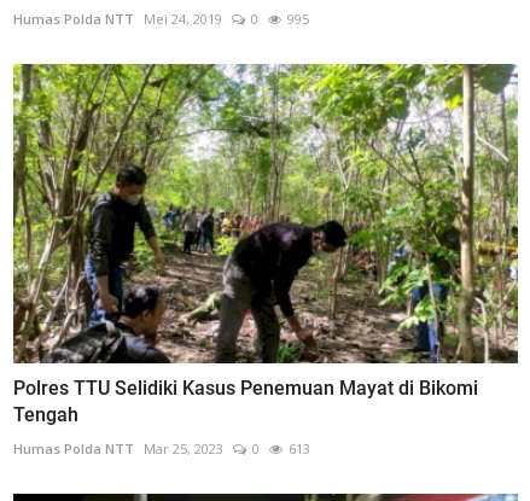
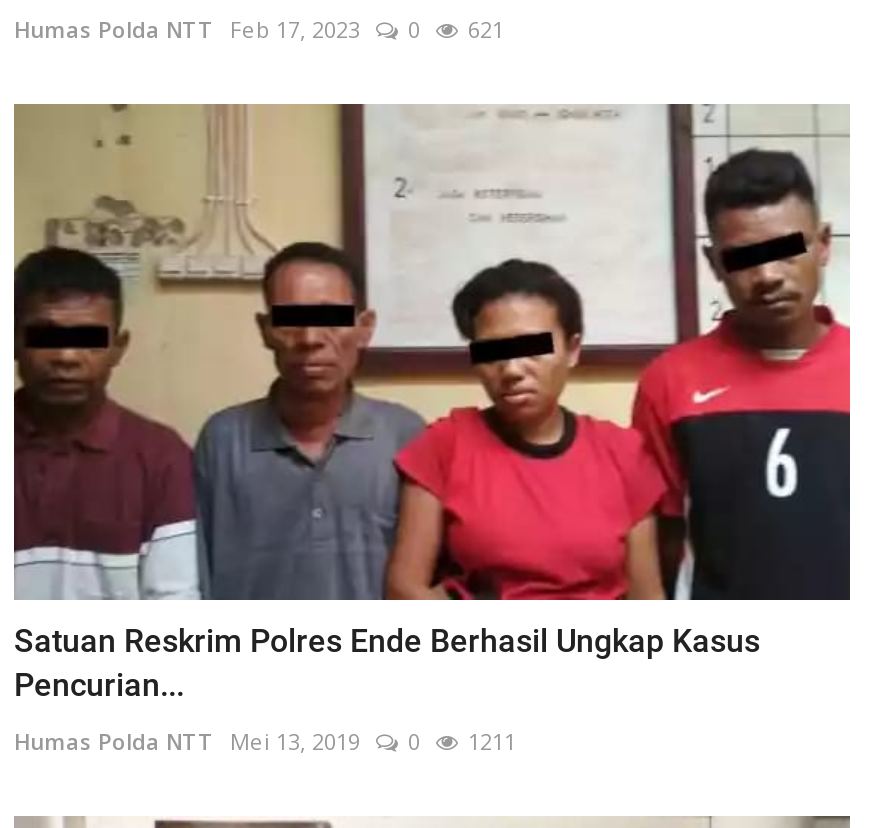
- Humas Polda NTT Mei 24, 2019
+ Humas Polda NTT Feb 17, 2023

- 995
+ 621

- [image]
- Polres TTU Selidiki Kasus Penemuan Mayat di Bikomi
- Tengah
+ [image]
+ Satuan Reskrim Polres Ende Berhasil Ungkap Kasus
+ Pencurian...

- Humas Polda NTT Mar 25, 2023
+ Humas Polda NTT Mei 13, 2019

- 613
+ 1211
